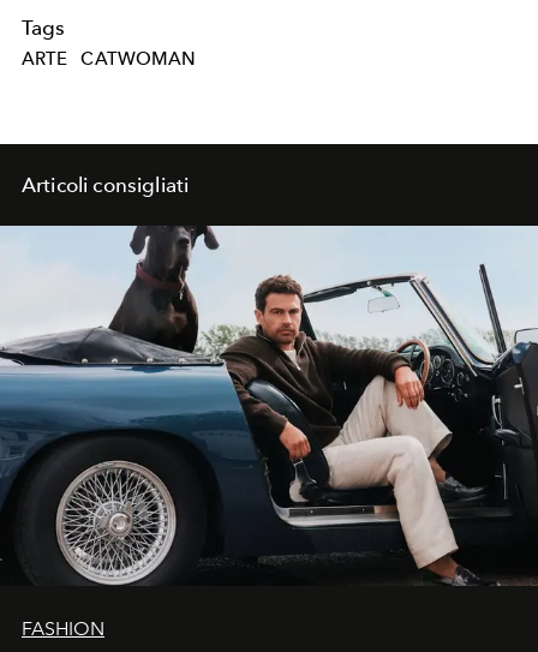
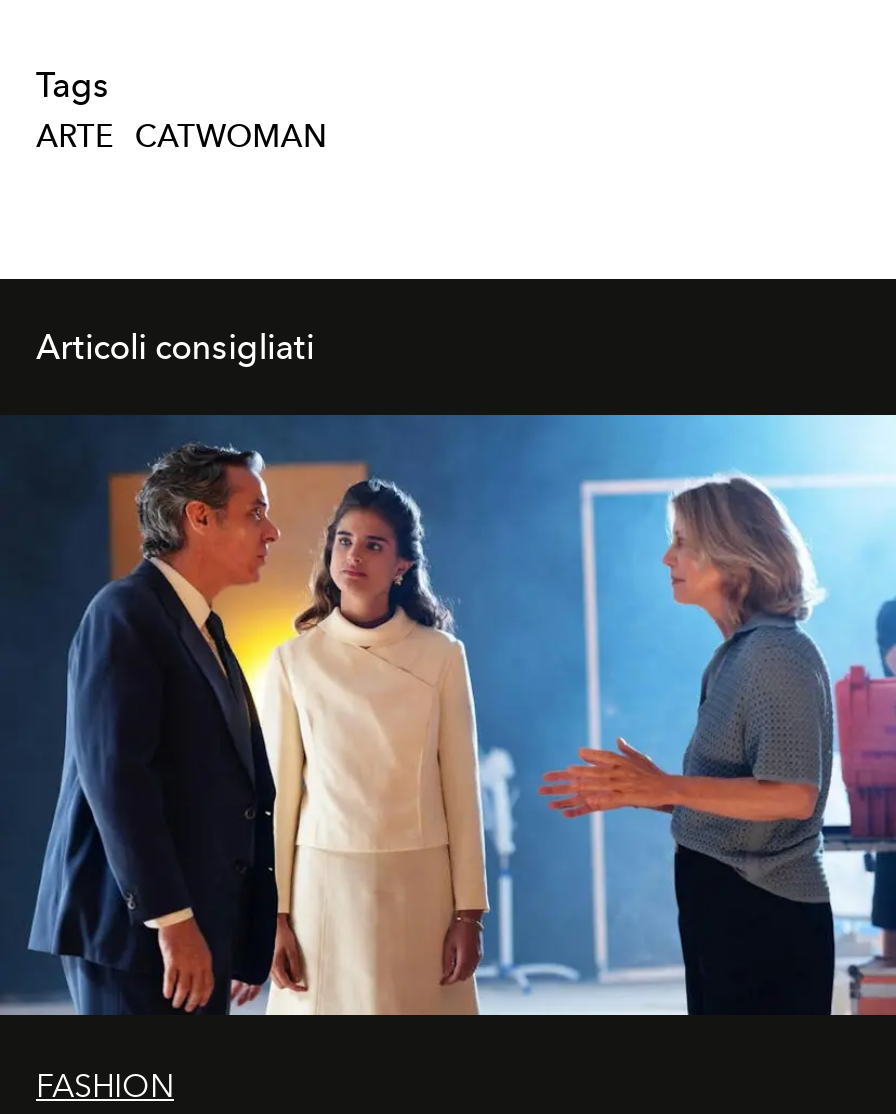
- [image]
+ [image]
